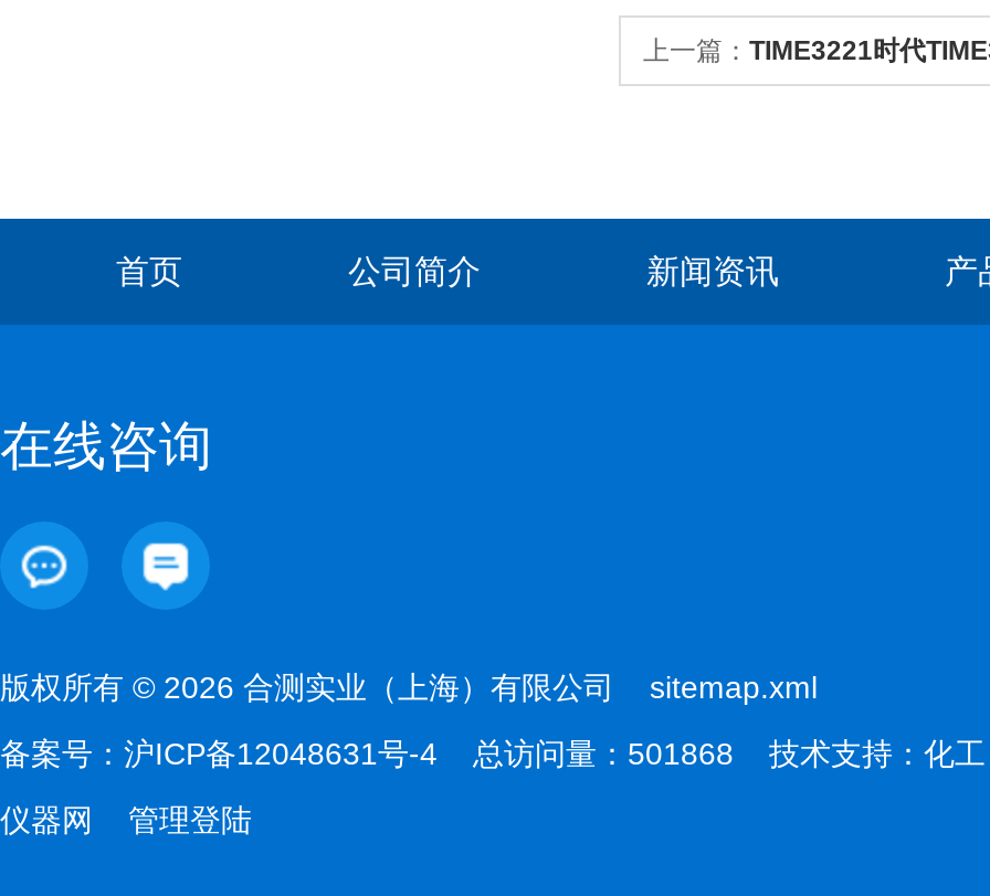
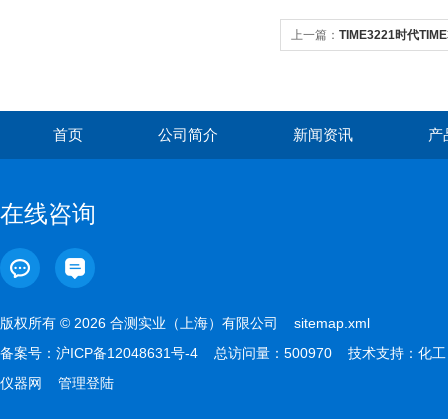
- 备案号：沪ICP备12048631号-4总访问量：501868 技术支持：化工
+ 备案号：沪ICP备12048631号-4总访问量：500970 技术支持：化工
